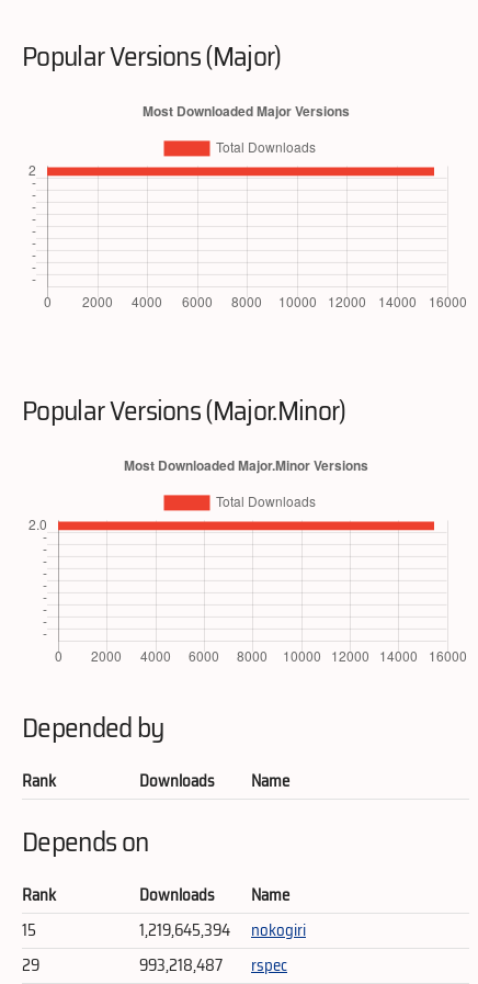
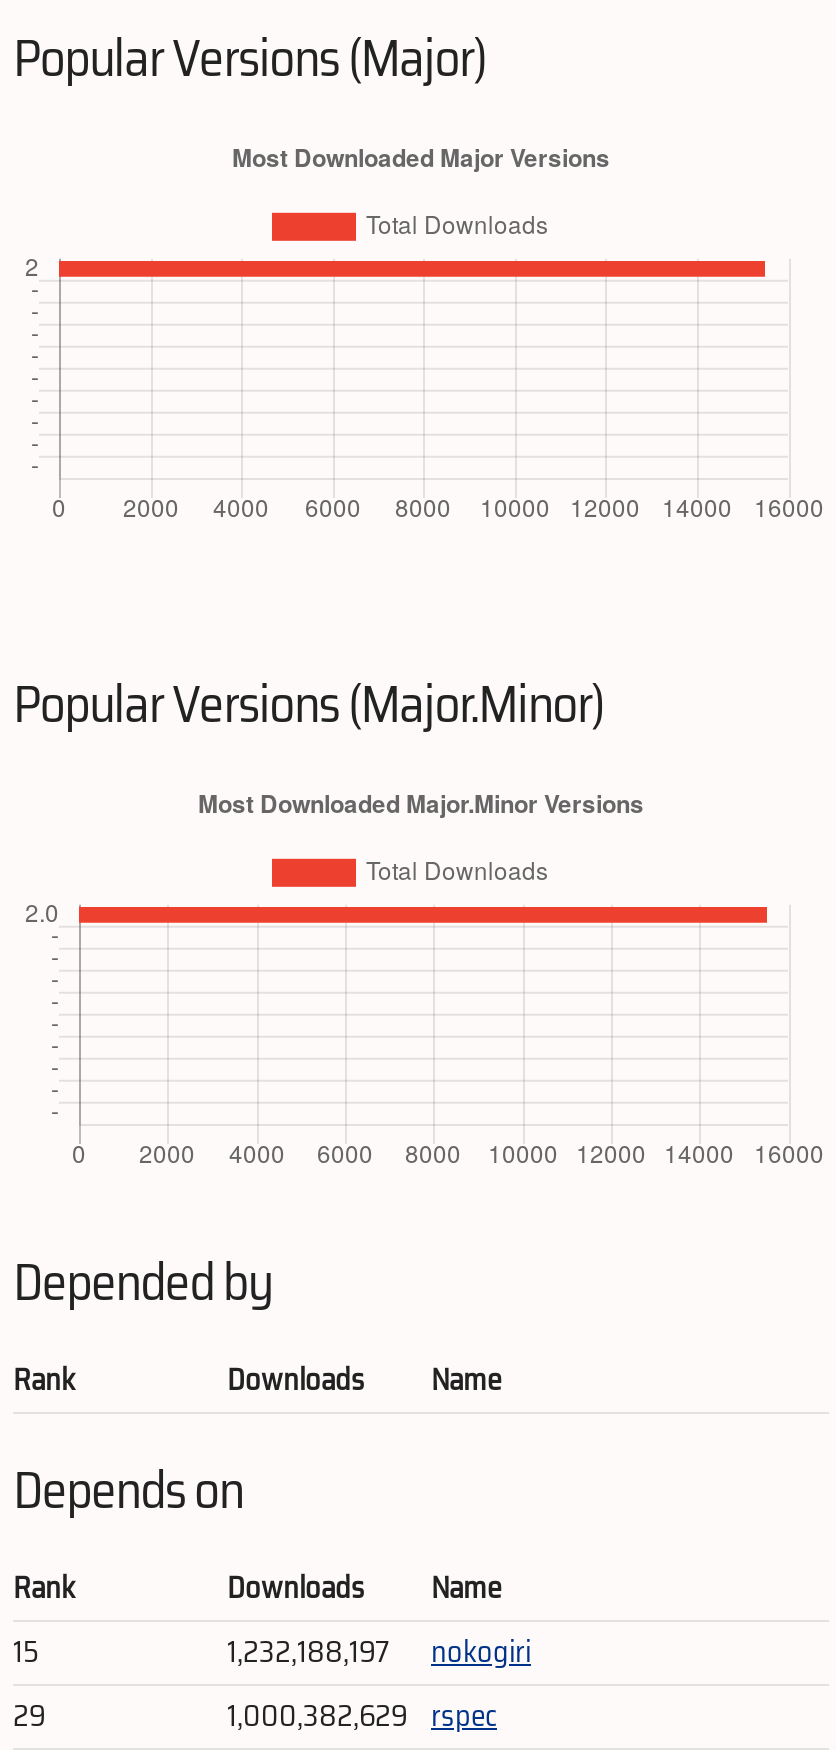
- 1,219,645,394 nokogiri
+ 1,232,188,197 nokogiri

- 993,218,487
- rspec
+ 1,000,382,629 rspec
